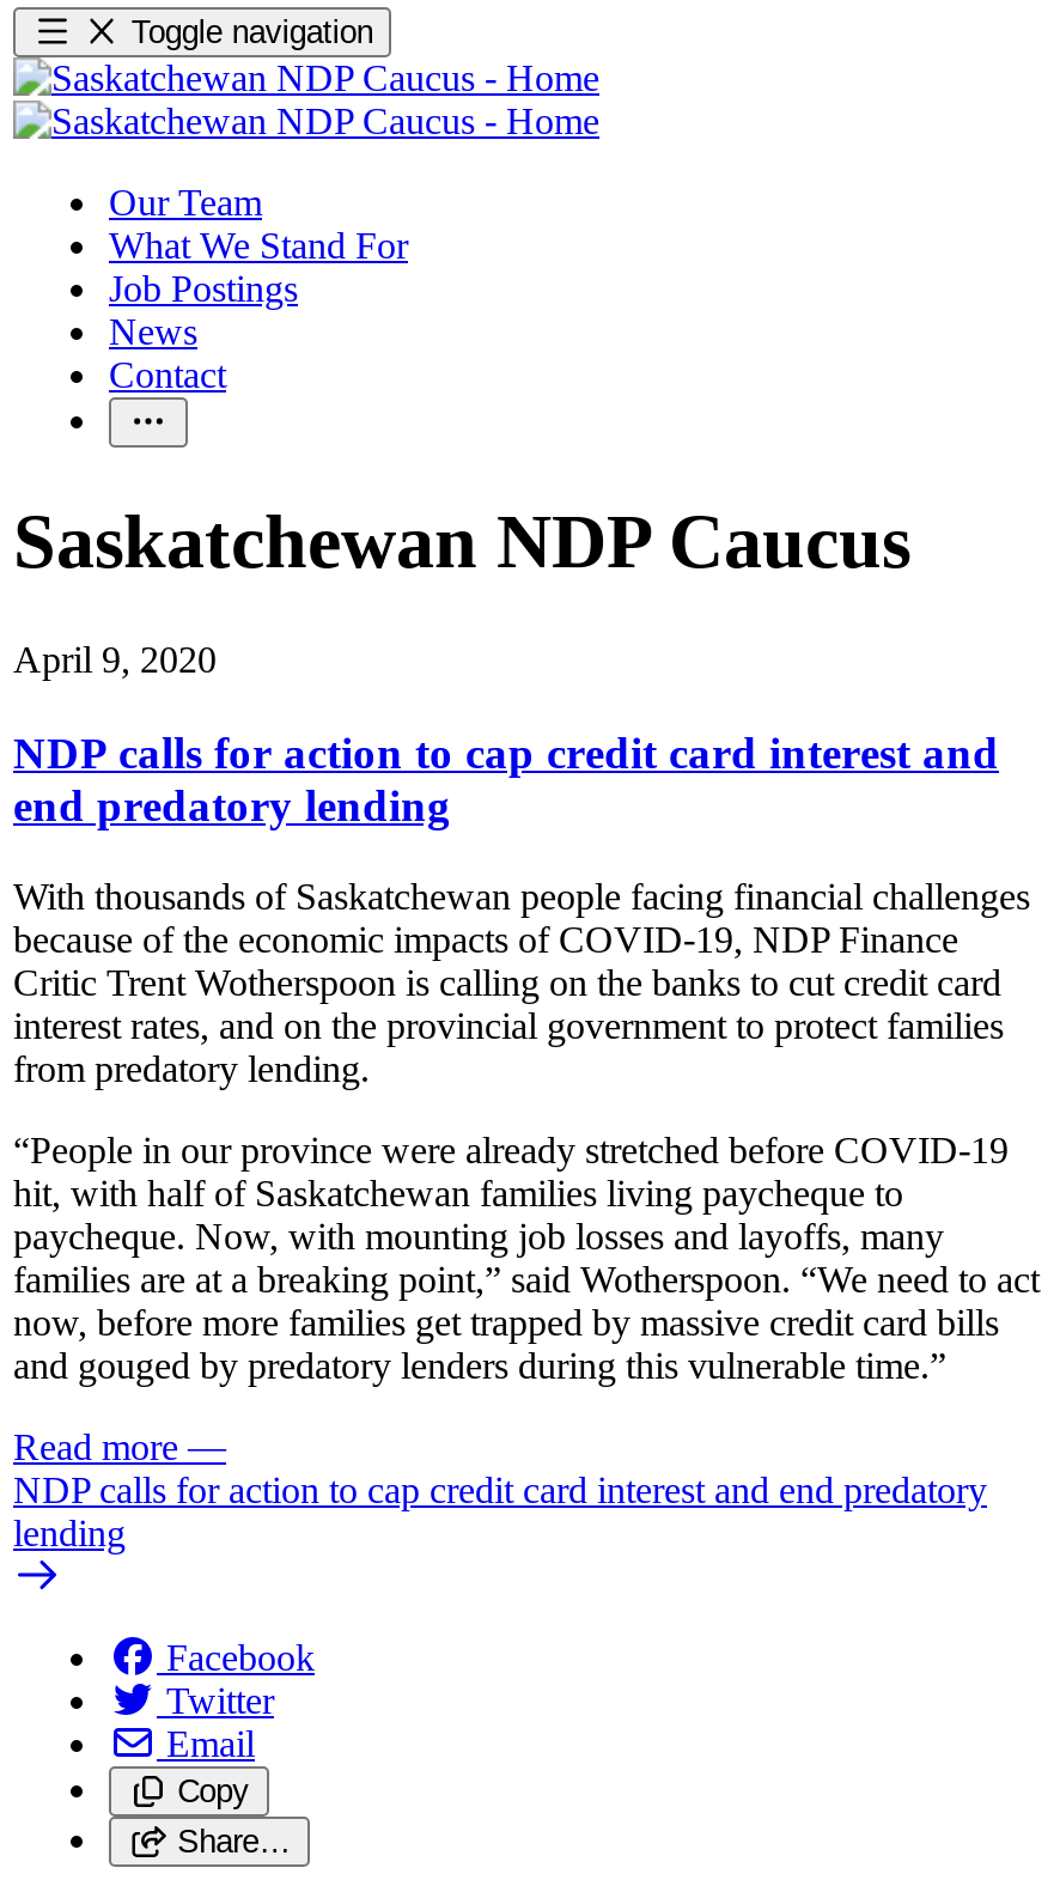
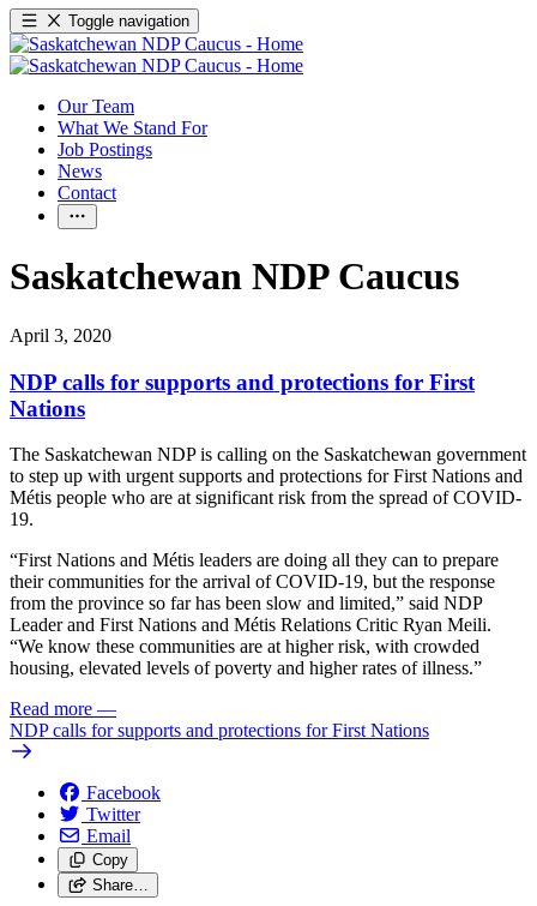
- April 9, 2020
+ April 3, 2020

- NDP calls for action to cap credit card interest and
- end predatory lending
+ NDP calls for supports and protections for First
+ Nations

- With thousands of Saskatchewan people facing financial challenges
- because of the economic impacts of COVID-19, NDP Finance
- Critic Trent Wotherspoon is calling on the banks to cut credit card
- interest rates, and on the provincial government to protect families
- from predatory lending.
+ The Saskatchewan NDP is calling on the Saskatchewan government
+ to step up with urgent supports and protections for First Nations and
+ Métis people who are at significant risk from the spread of COVID-
+ 19.

- “People in our province were already stretched before COVID-19
- hit, with half of Saskatchewan families living paycheque to
- paycheque. Now, with mounting job losses and layoffs, many
- families are at a breaking point,” said Wotherspoon. “We need to act
- now, before more families get trapped by massive credit card bills
- and gouged by predatory lenders during this vulnerable time.”
+ “First Nations and Métis leaders are doing all they can to prepare
+ their communities for the arrival of COVID-19, but the response
+ from the province so far has been slow and limited,” said NDP
+ Leader and First Nations and Métis Relations Critic Ryan Meili.
+ “We know these communities are at higher risk, with crowded
+ housing, elevated levels of poverty and higher rates of illness.”

- NDP calls for action to cap credit card interest and end predatory
- lending
+ NDP calls for supports and protections for First Nations
